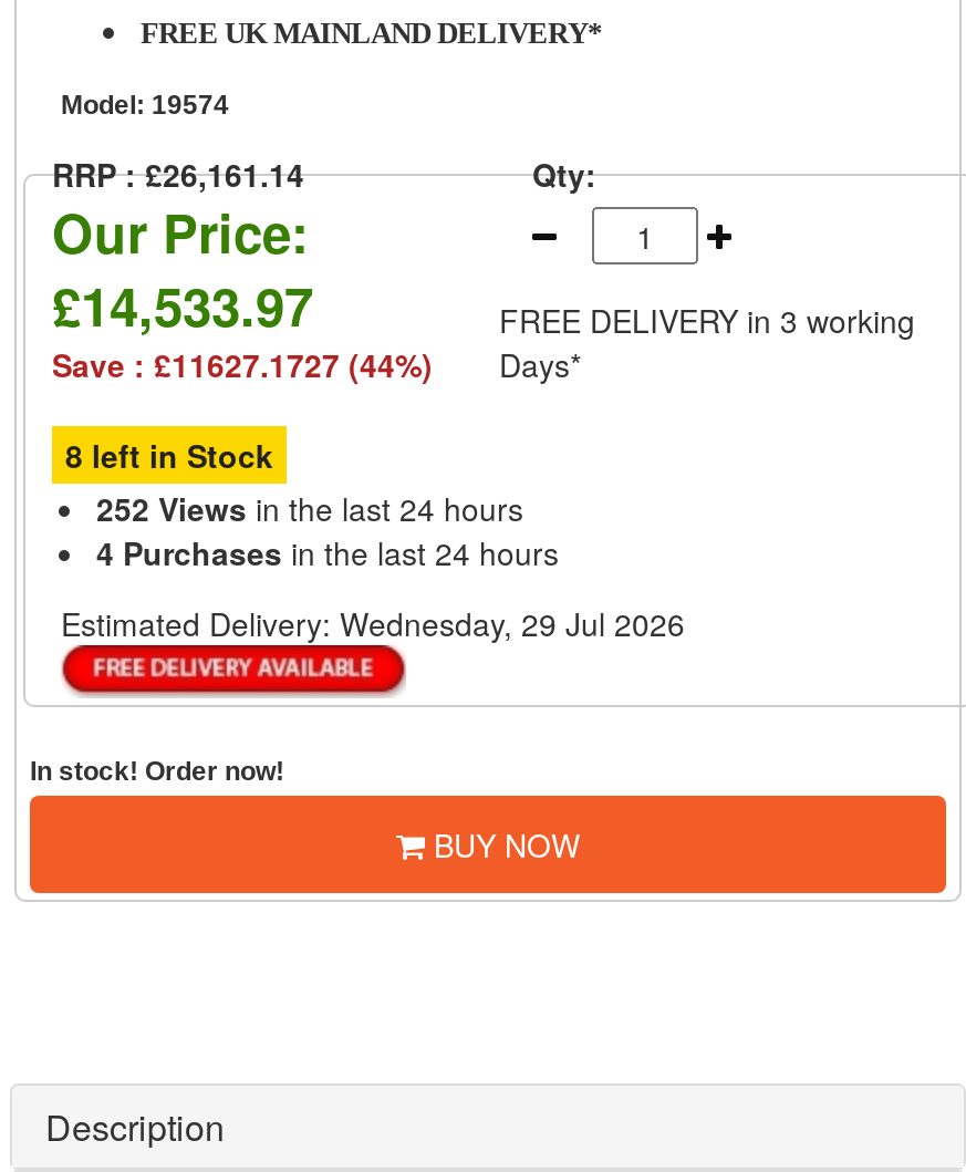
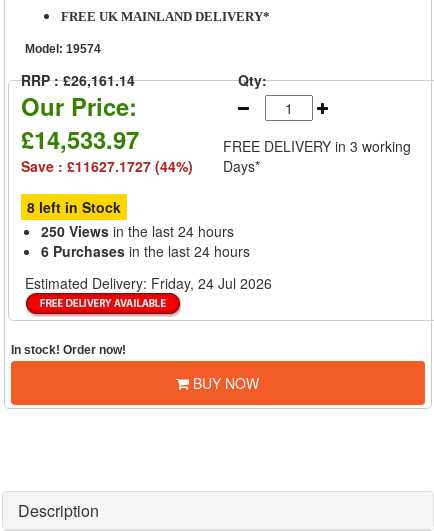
- 252 Views in the last 24 hours
+ 250 Views in the last 24 hours

- 4 Purchases in the last 24 hours
+ 6 Purchases in the last 24 hours

- Estimated Delivery: Wednesday, 29 Jul 2026
+ Estimated Delivery: Friday, 24 Jul 2026
